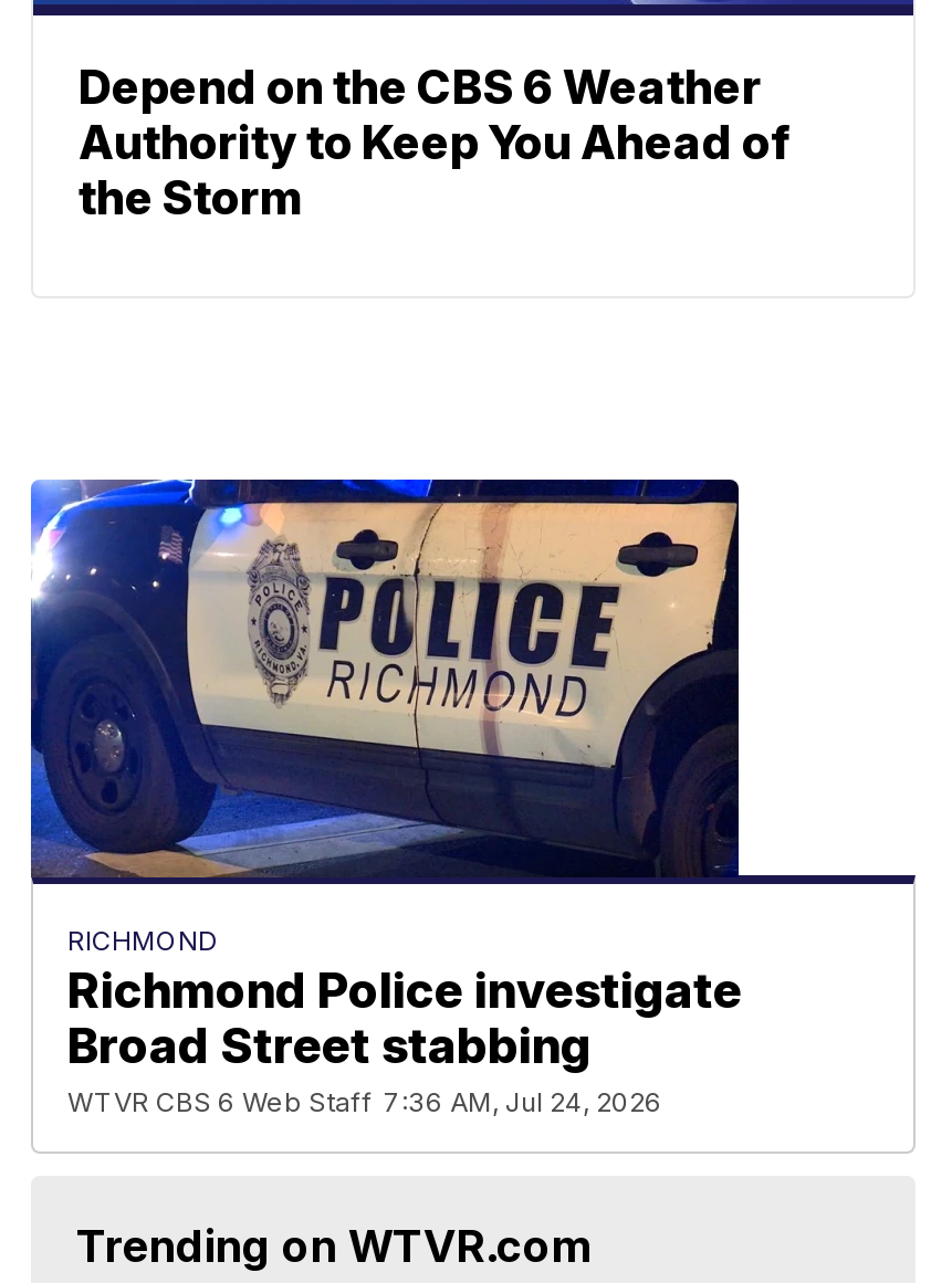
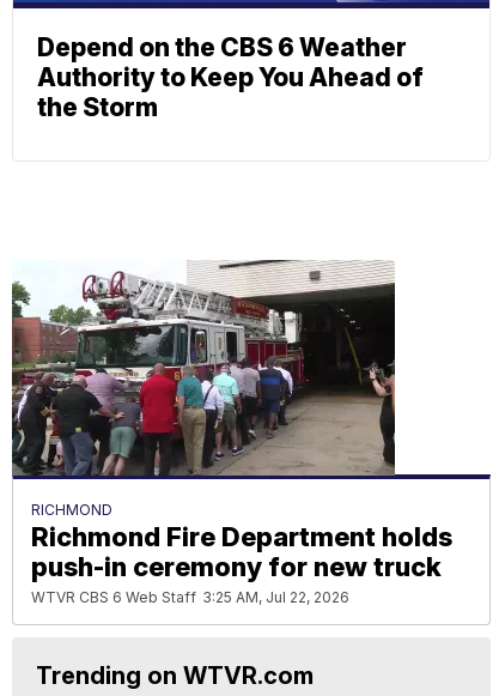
- [image]
- Richmond Police investigate
- Broad Street stabbing
- WTVR CBS 6 Web Staff 7:36 AM, Jul 24, 2026
+ [image]
+ Richmond Fire Department holds
+ push-in ceremony for new truck
+ WTVR CBS 6 Web Staff 3:25 AM, Jul 22, 2026
